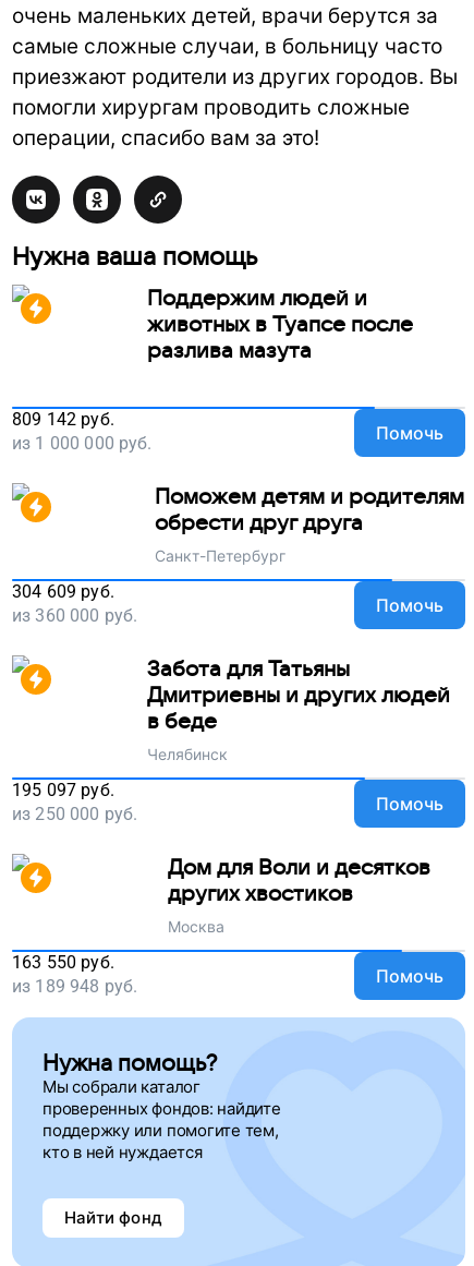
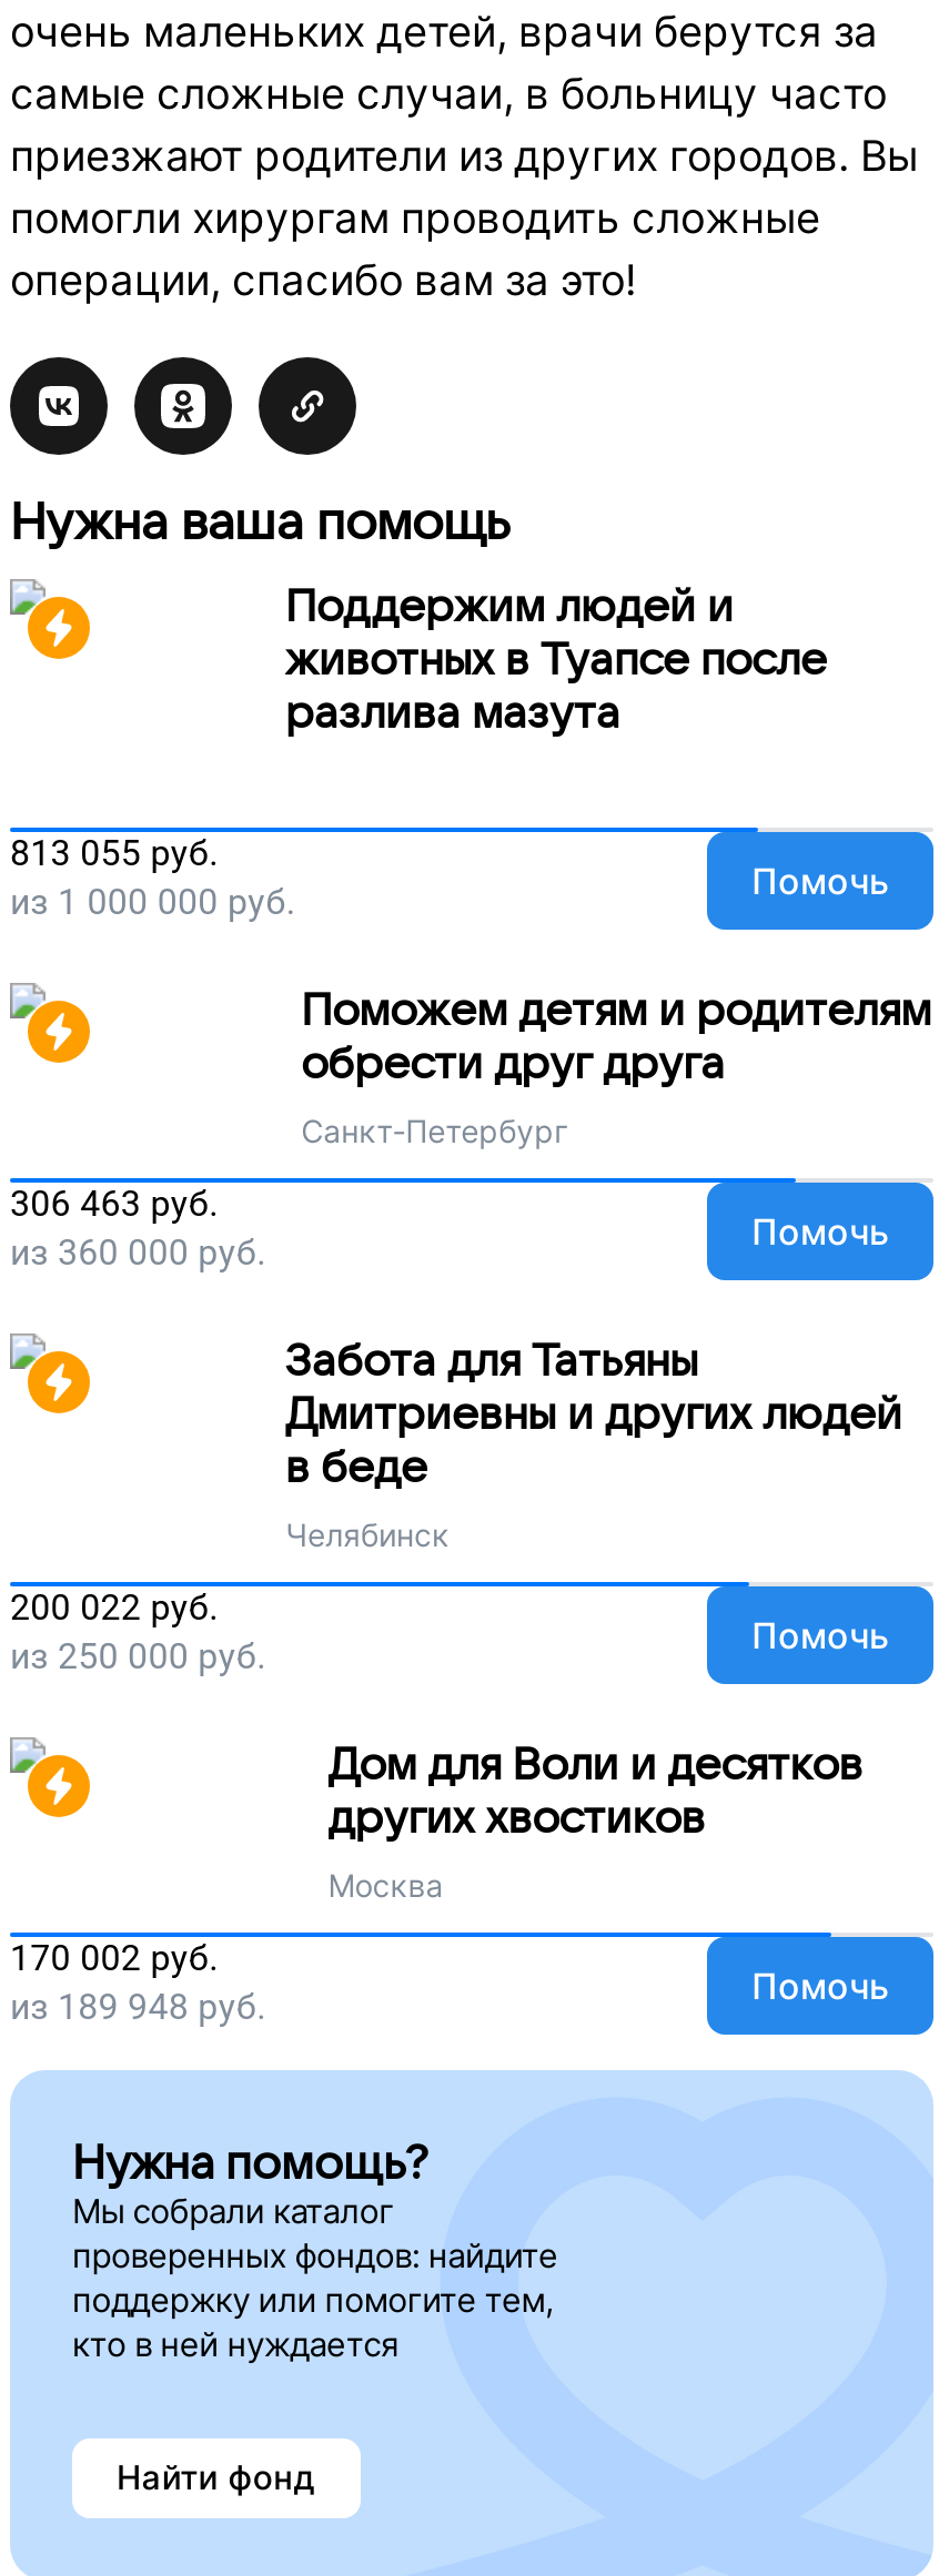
- 809 142 руб.
+ 813 055 руб.

- 304 609 руб.
+ 306 463 руб.

- 195 097 руб.
+ 200 022 руб.

- 163 550 руб.
+ 170 002 руб.
